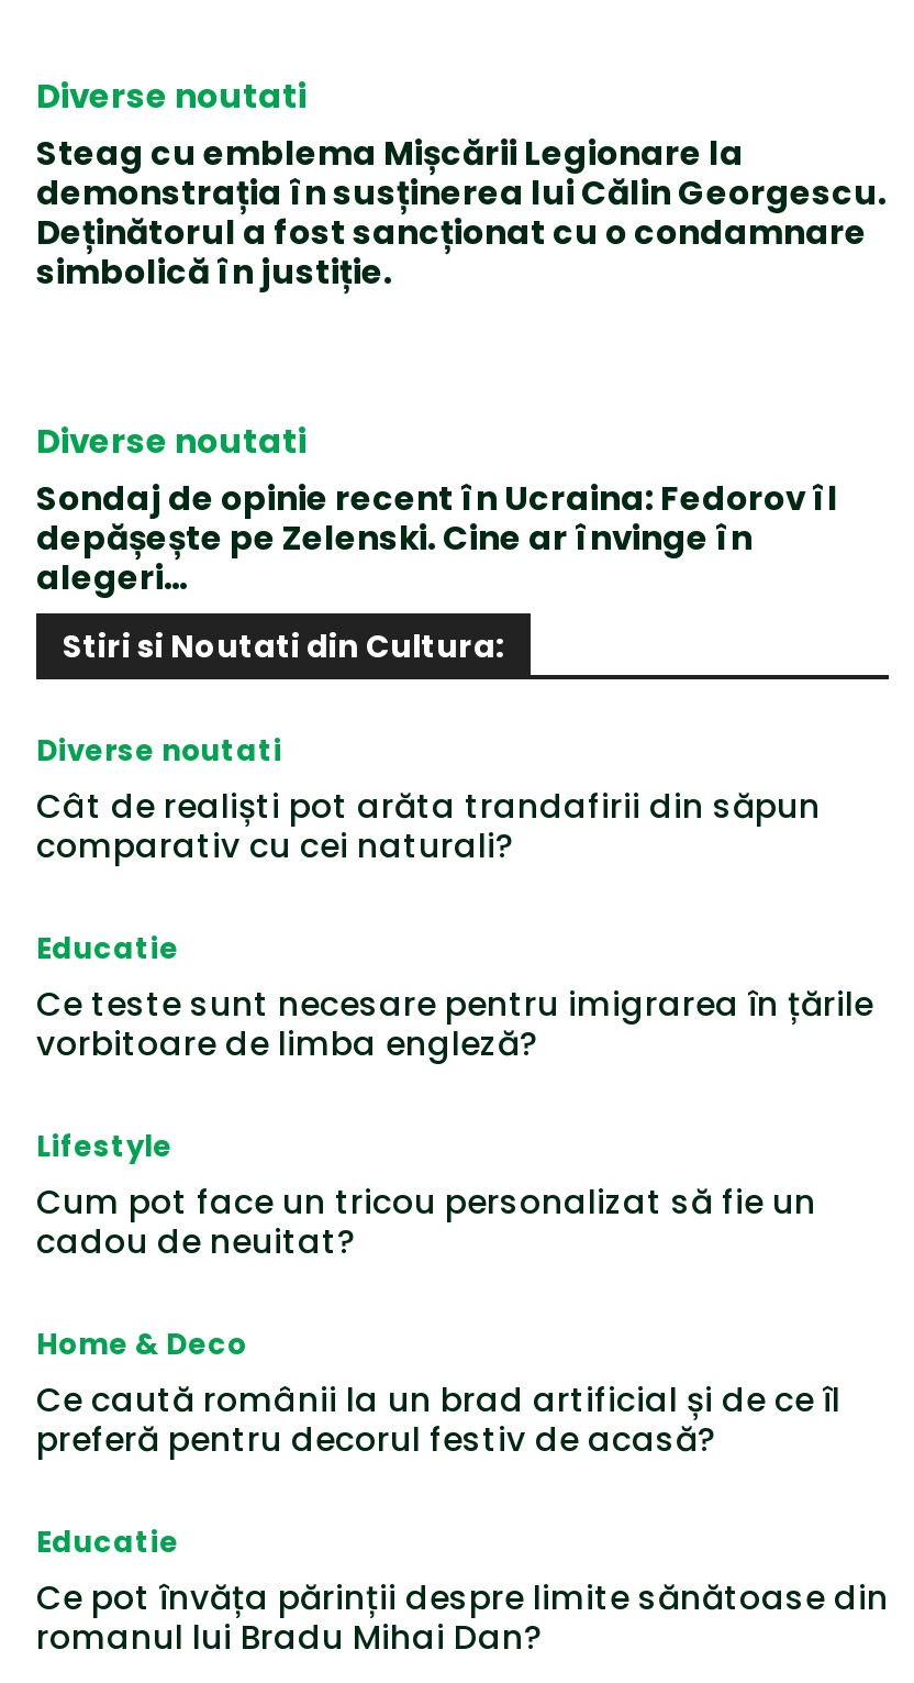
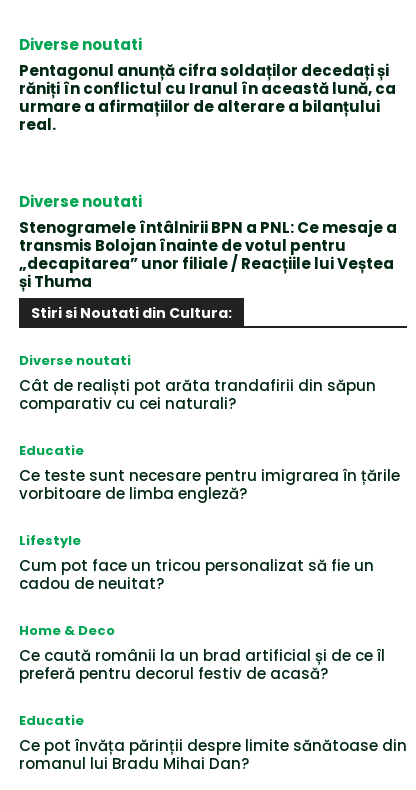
- Steag cu emblema Mișcării Legionare la
- demonstrația în susținerea lui Călin Georgescu.
- Deținătorul a fost sancționat cu o condamnare
- simbolică în justiție.
+ Pentagonul anunță cifra soldaților decedați și
+ răniți în conflictul cu Iranul în această lună, ca
+ urmare a afirmațiilor de alterare a bilanțului
+ real.

- Sondaj de opinie recent în Ucraina: Fedorov îl
- depășește pe Zelenski. Cine ar învinge în
- alegeri…
+ Stenogramele întâlnirii BPN a PNL: Ce mesaje a
+ transmis Bolojan înainte de votul pentru
+ „decapitarea” unor filiale / Reacțiile lui Veștea
+ și Thuma
